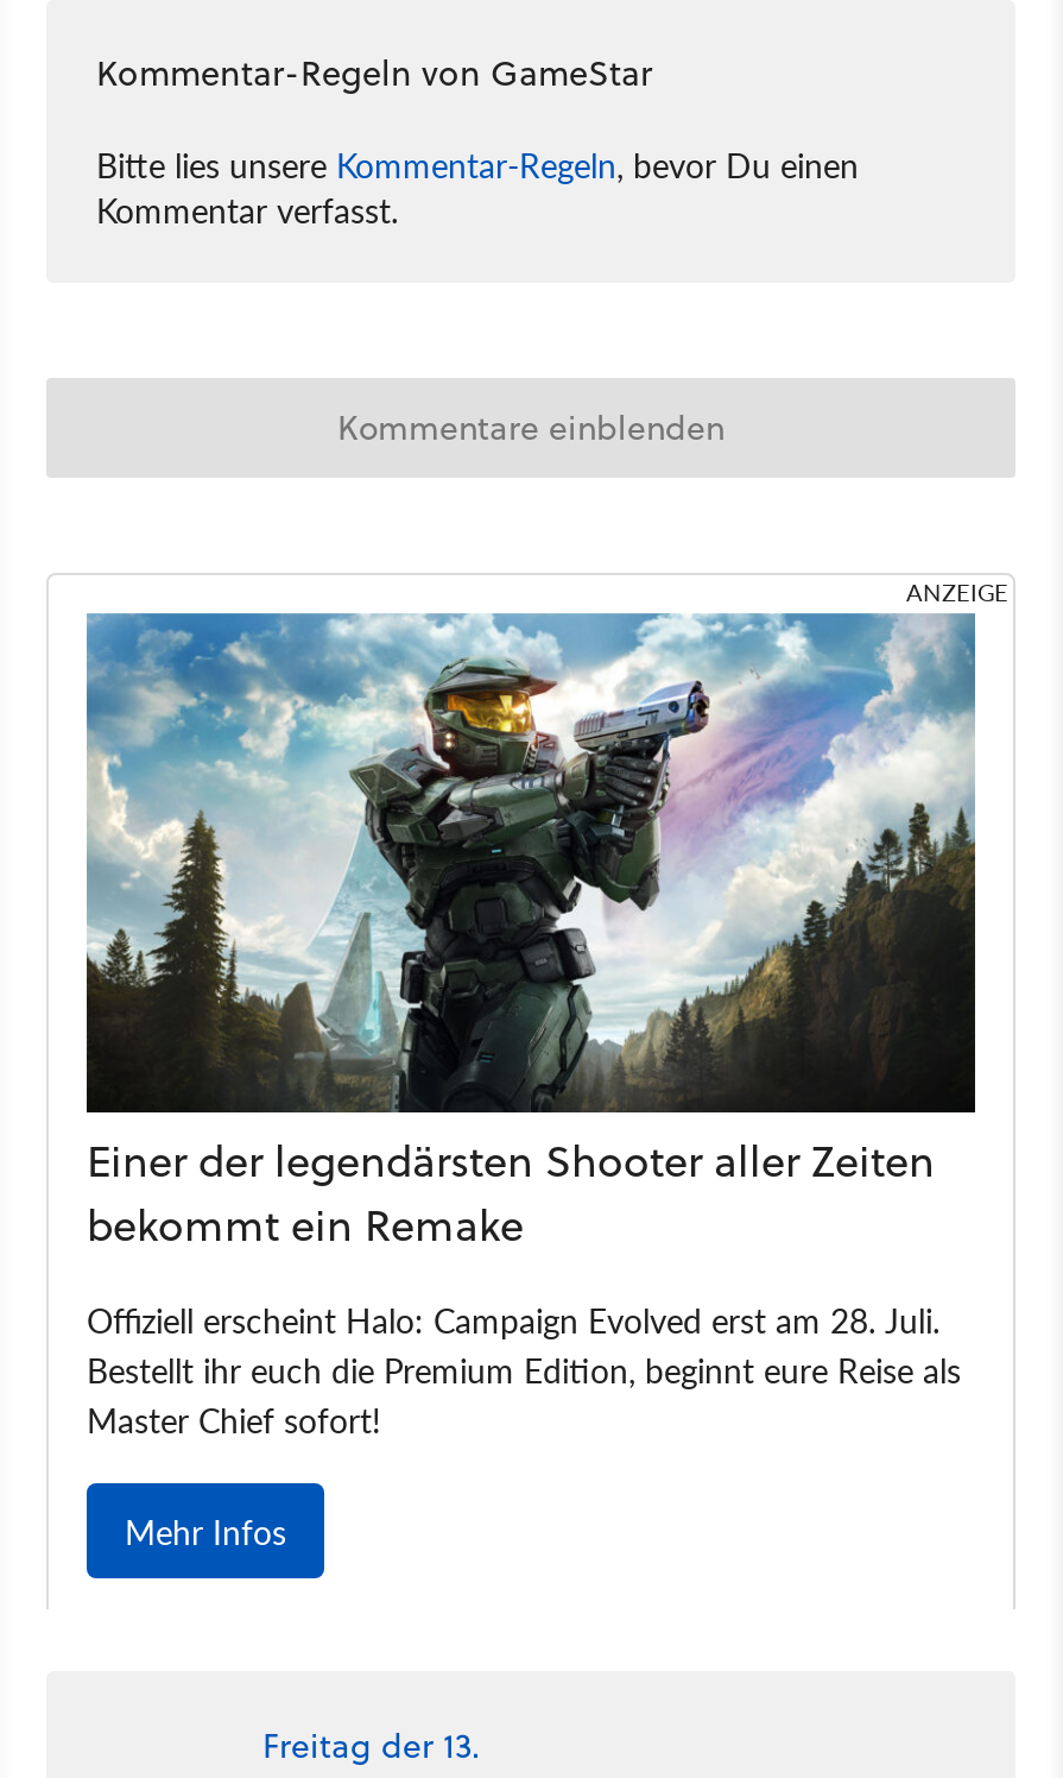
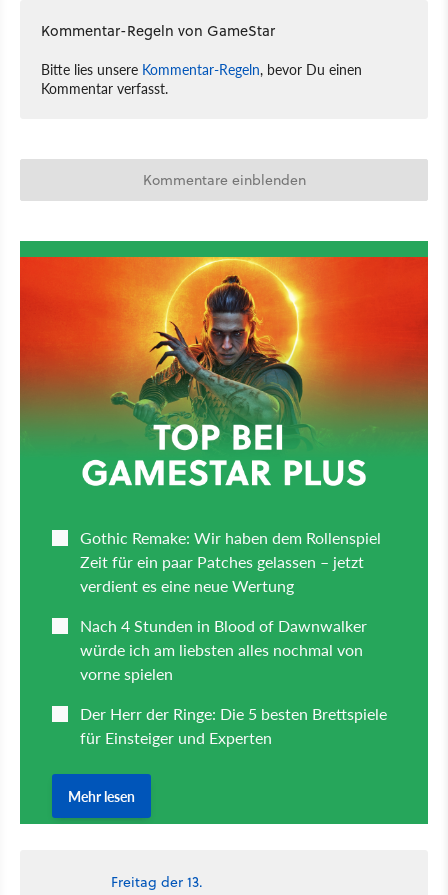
- [image]
+ [image]
